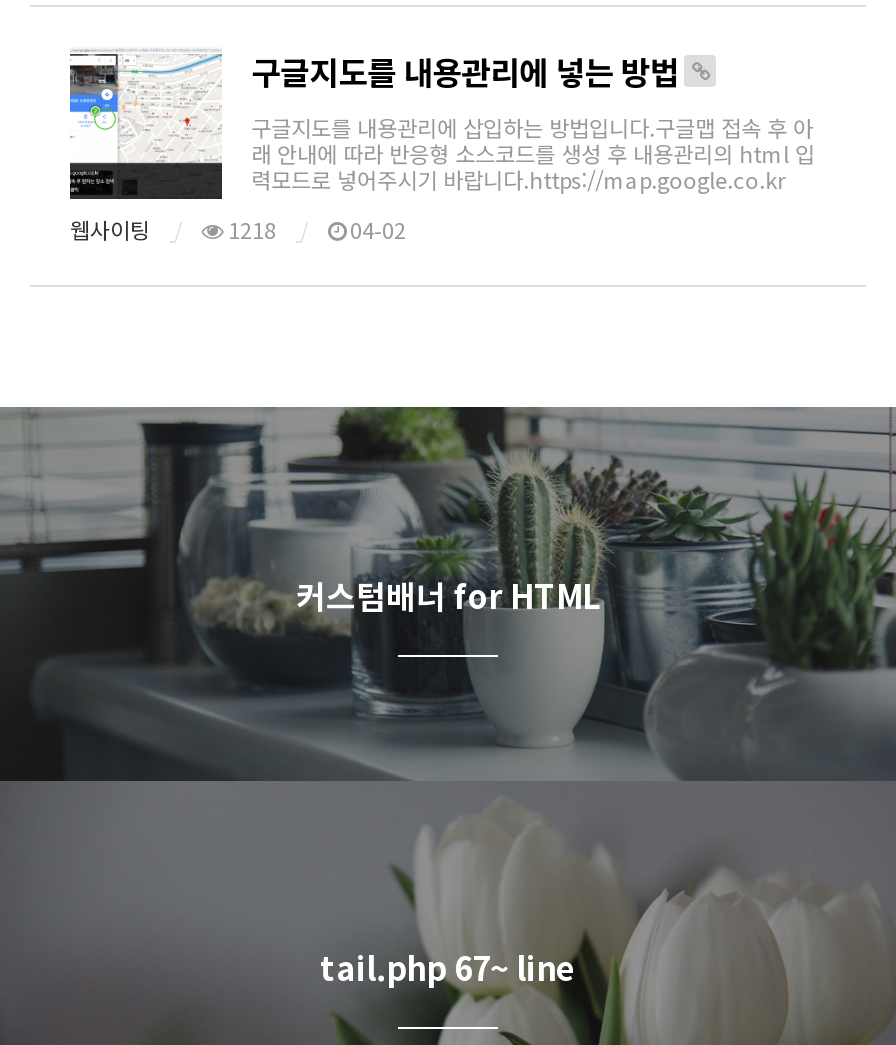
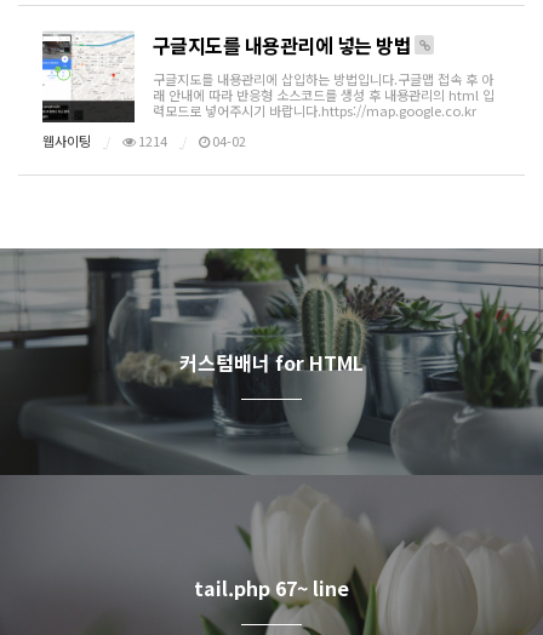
- 1218
+ 1214
